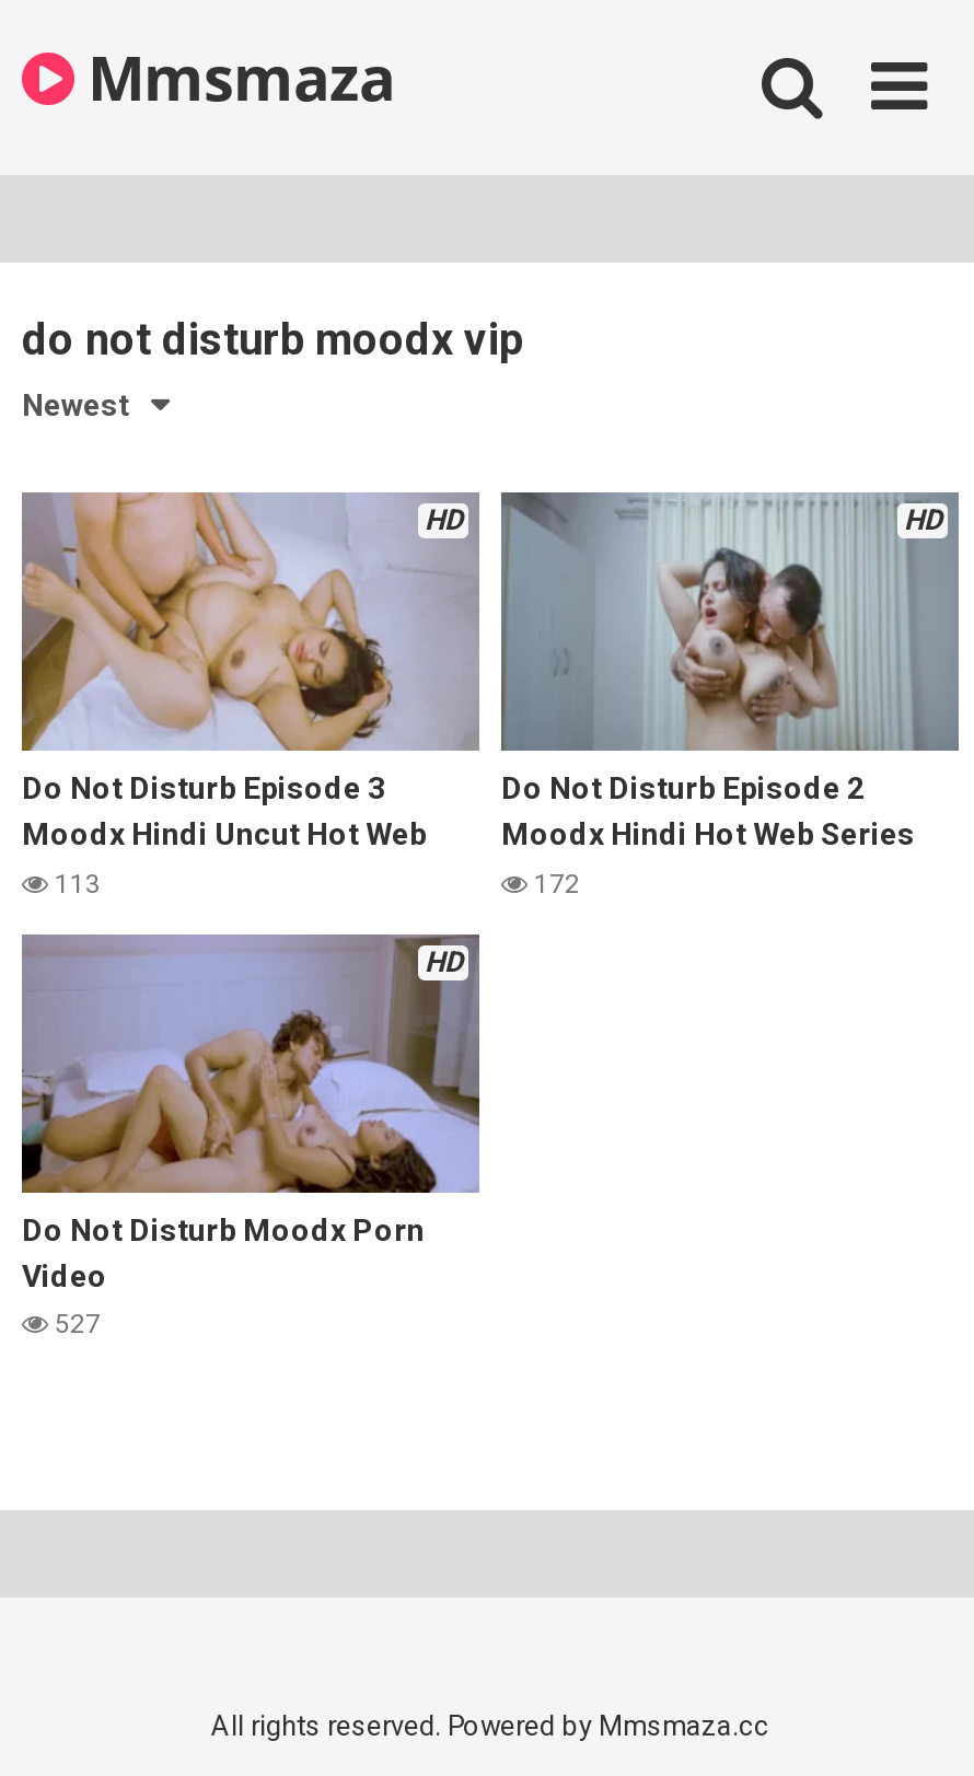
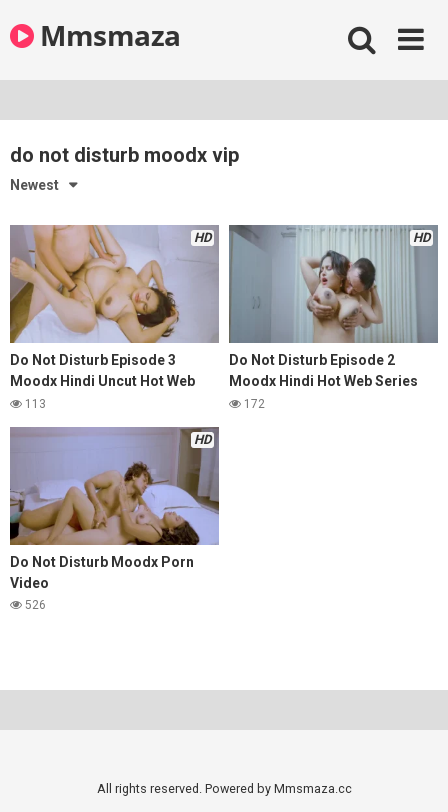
- 527
+ 526
